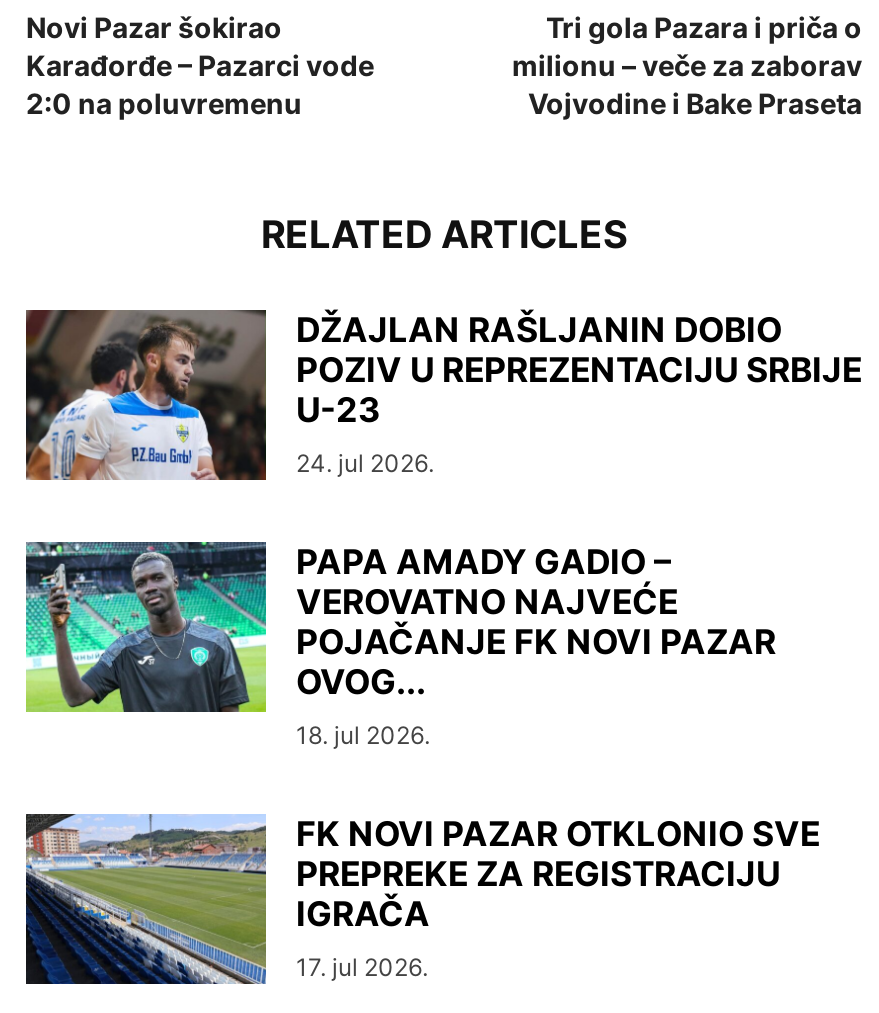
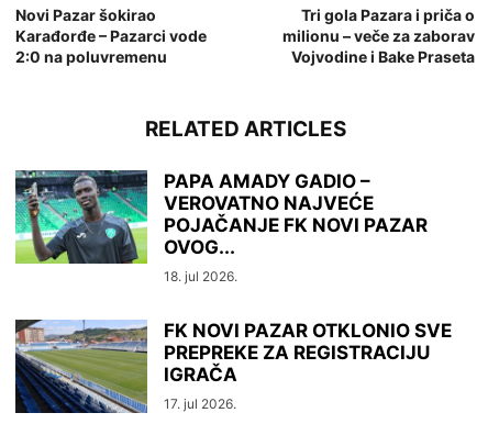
- [image]
- DŽAJLAN RAŠLJANIN DOBIO
- POZIV U REPREZENTACIJU SRBIJE
- U-23
- 24. jul 2026.
